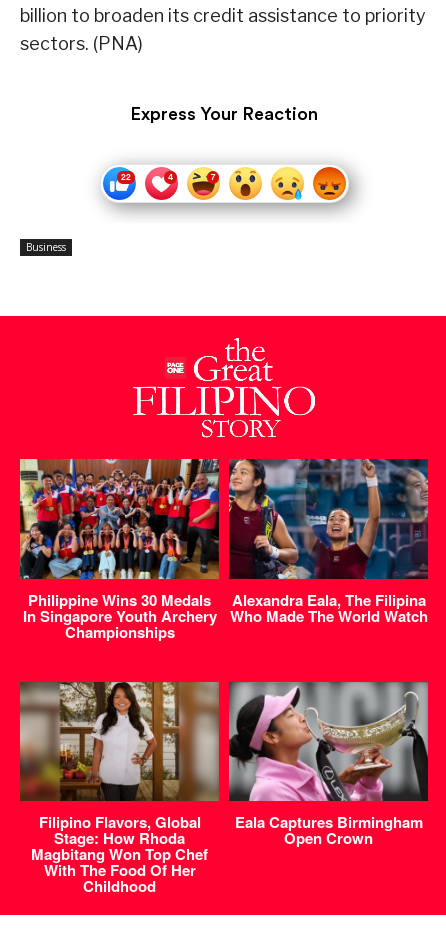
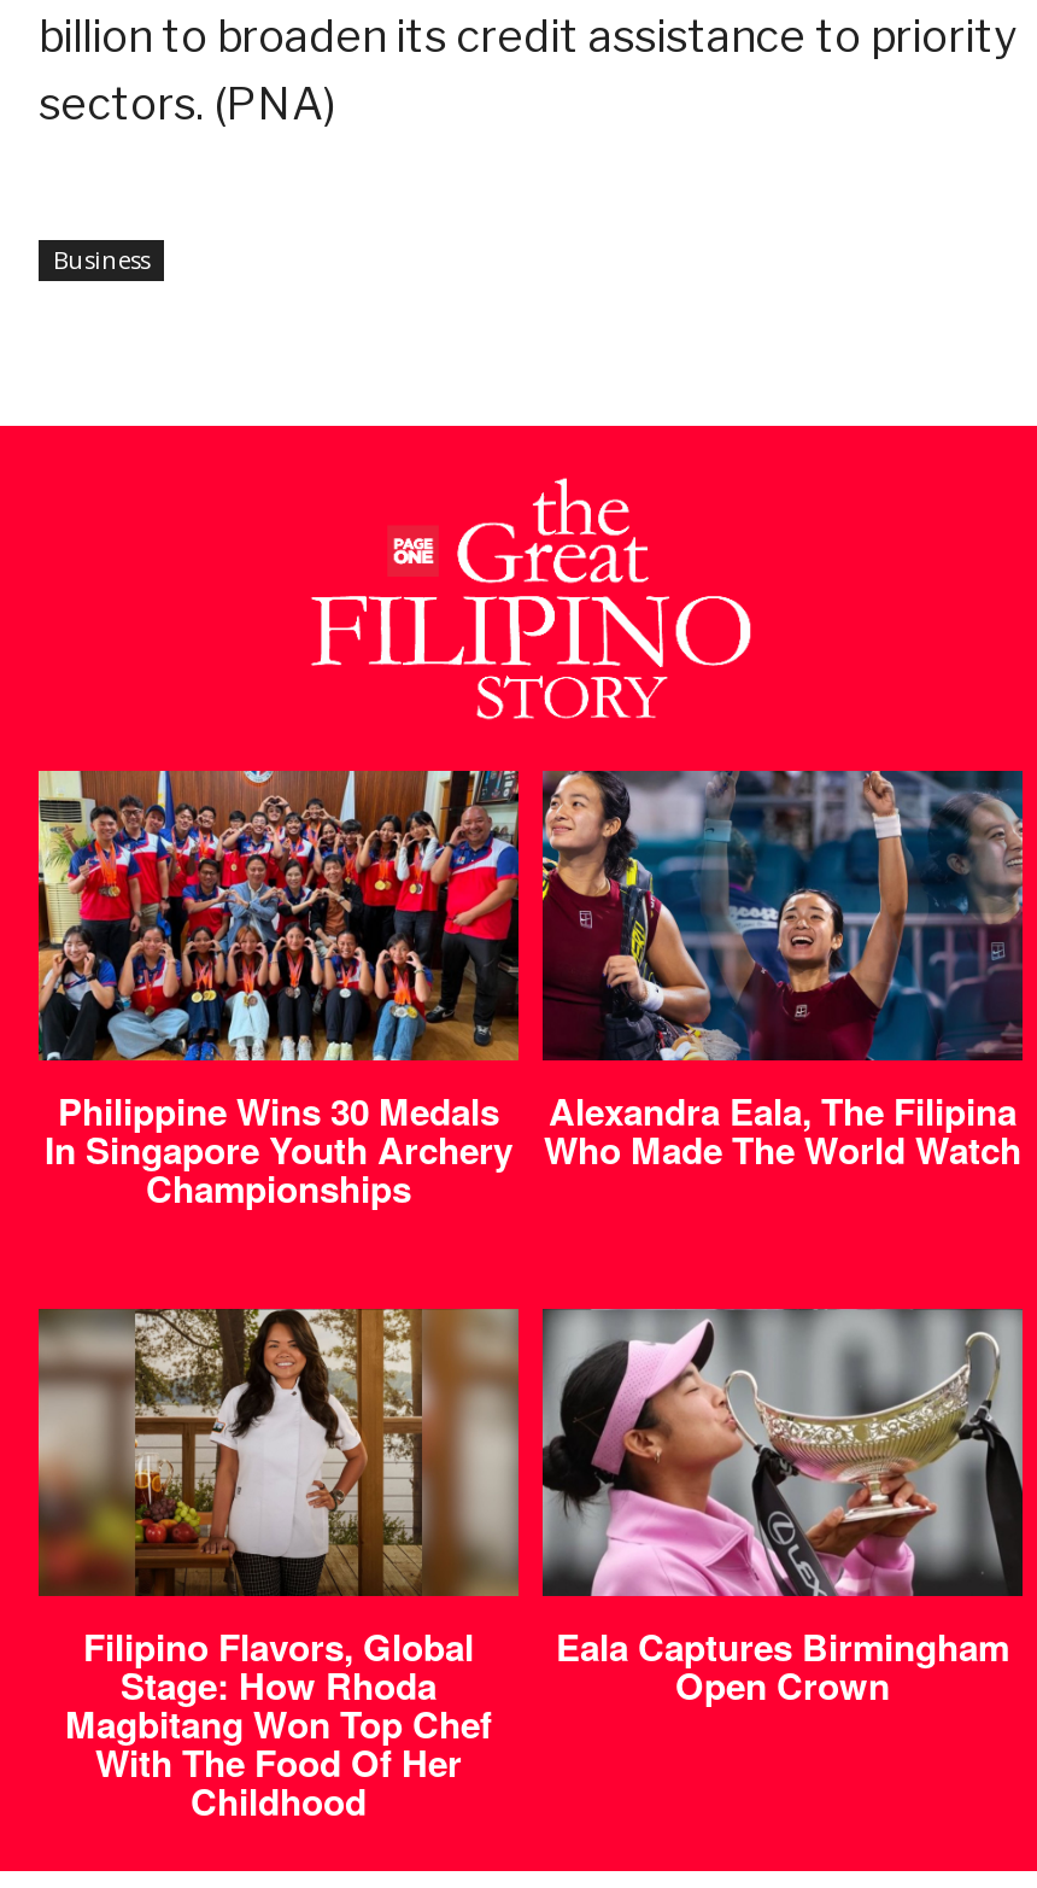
- Express Your Reaction

- [image]
